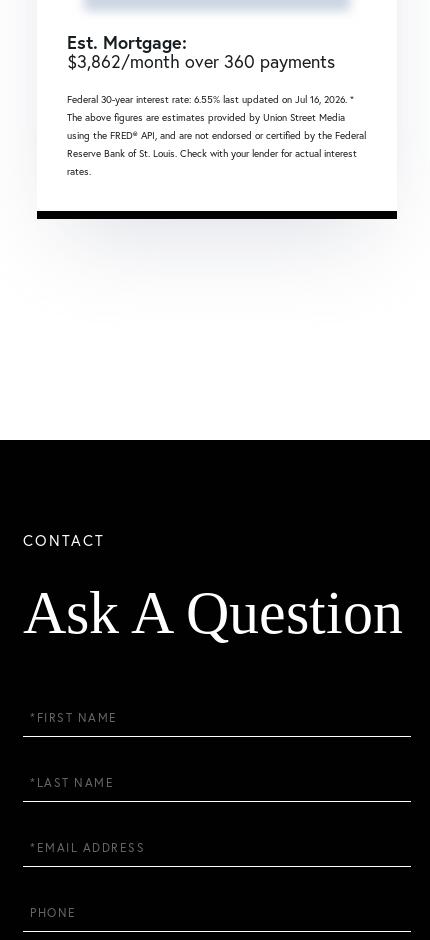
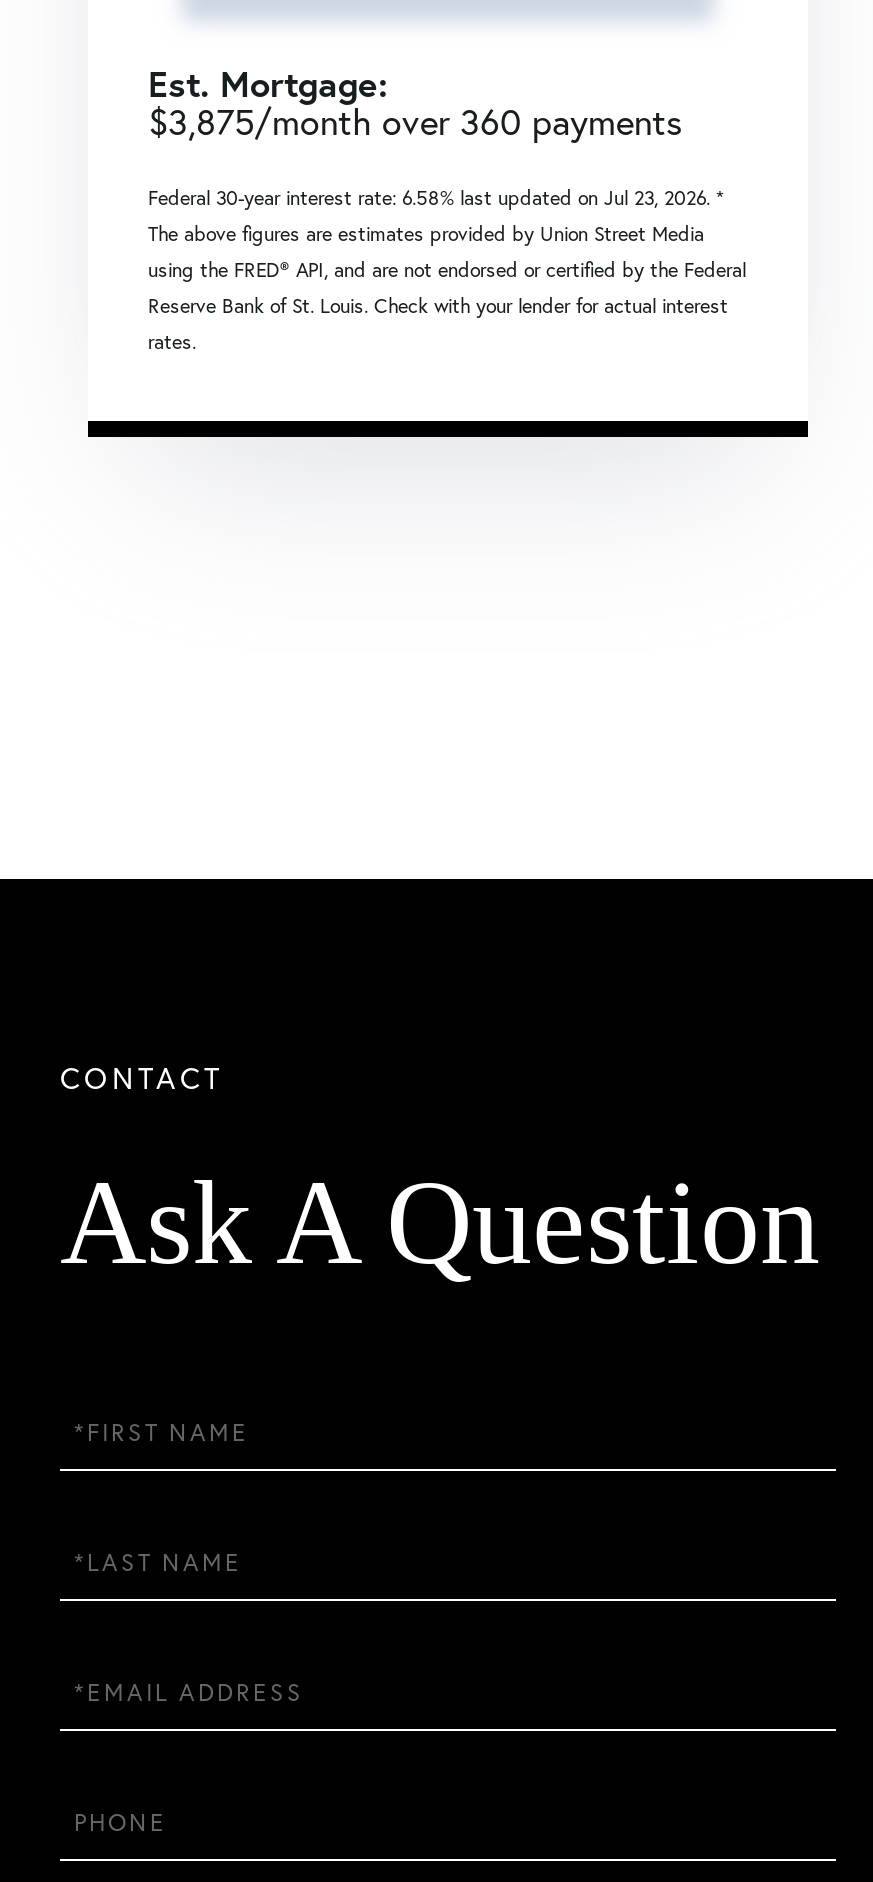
- $3,862/month over 360 payments
+ $3,875/month over 360 payments

- Federal 30-year interest rate: 6.55% last updated on Jul 16, 2026. *
+ Federal 30-year interest rate: 6.58% last updated on Jul 23, 2026. *
